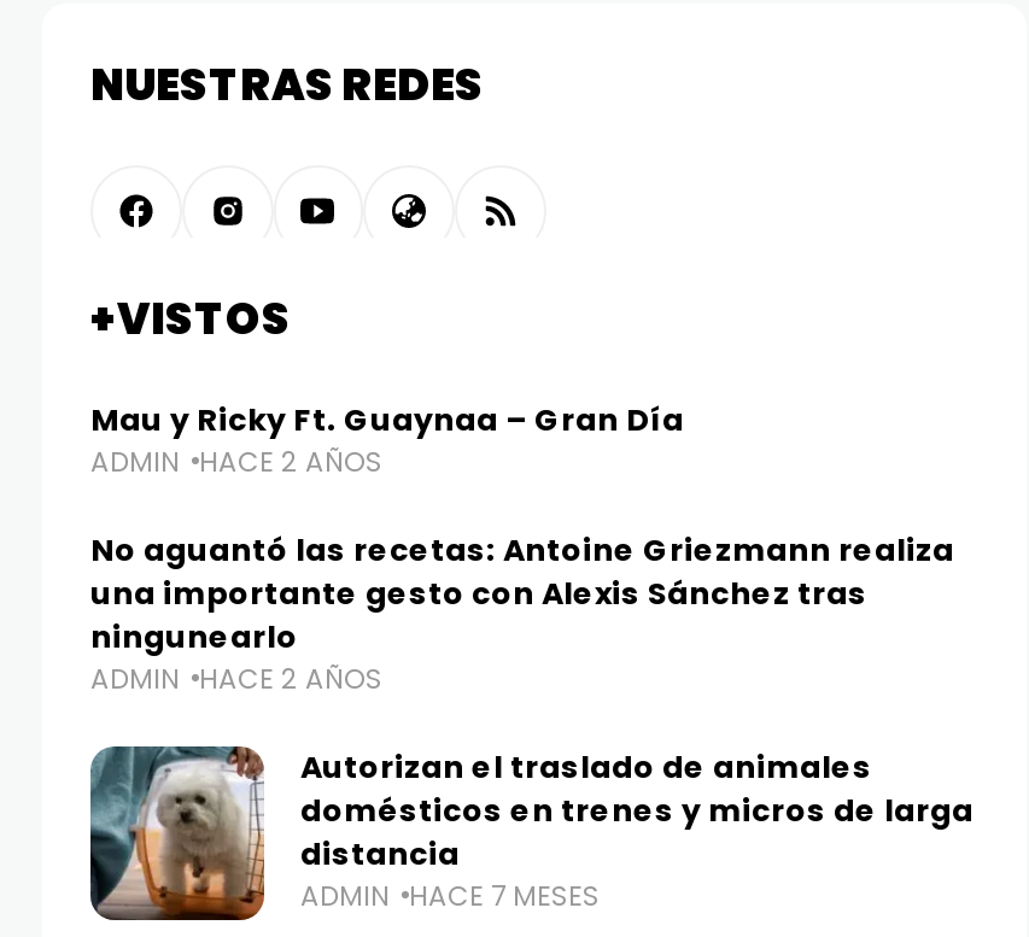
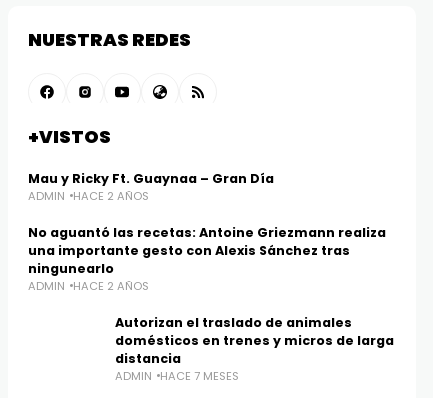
- [image]
